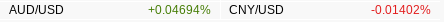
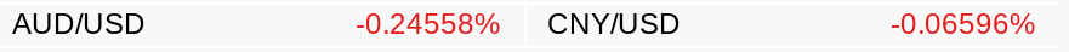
- +0.04694% CNY/USD
+ -0.24558% CNY/USD

- -0.01402%
+ -0.06596%
